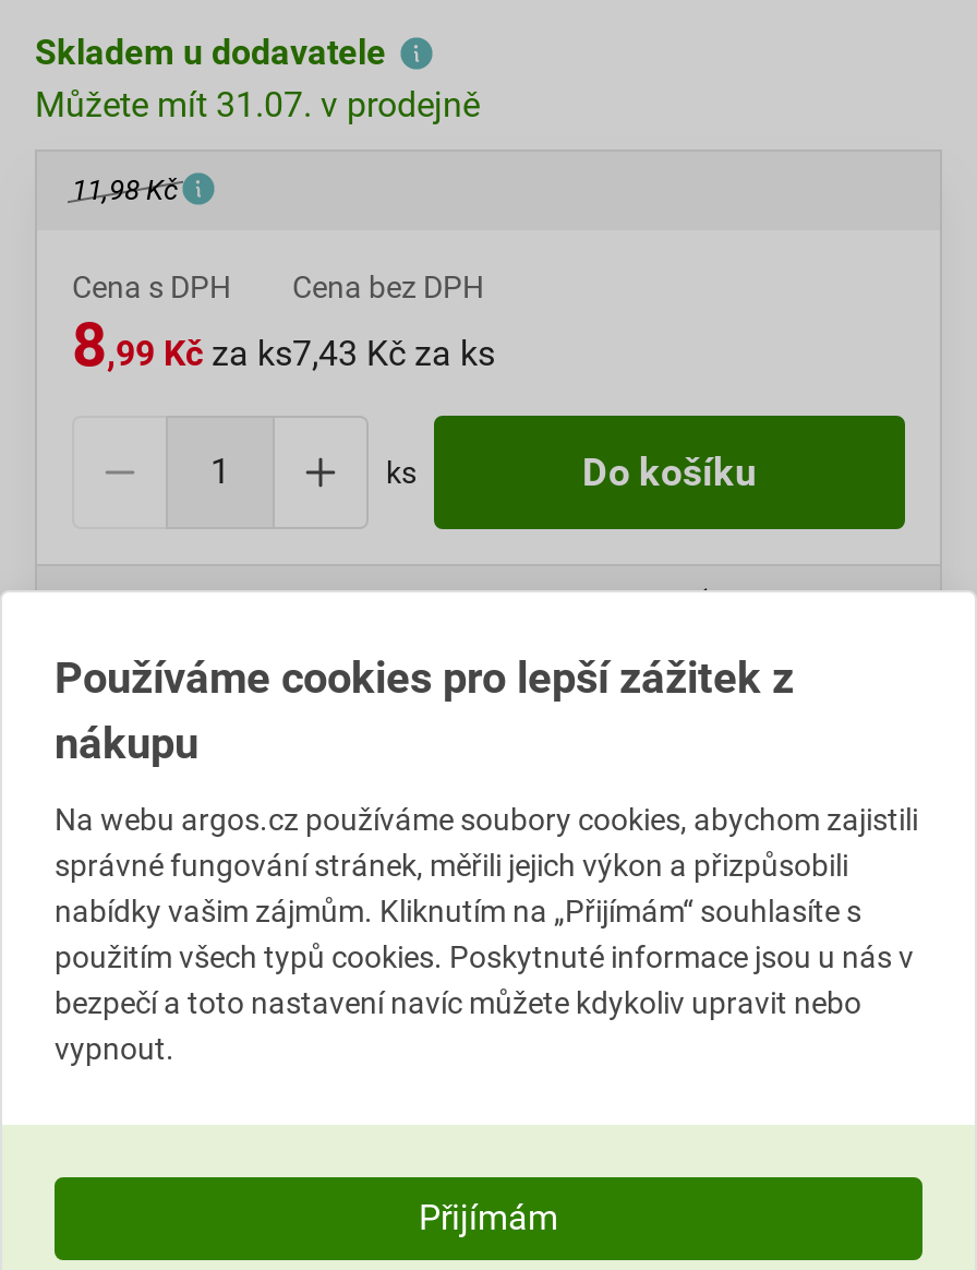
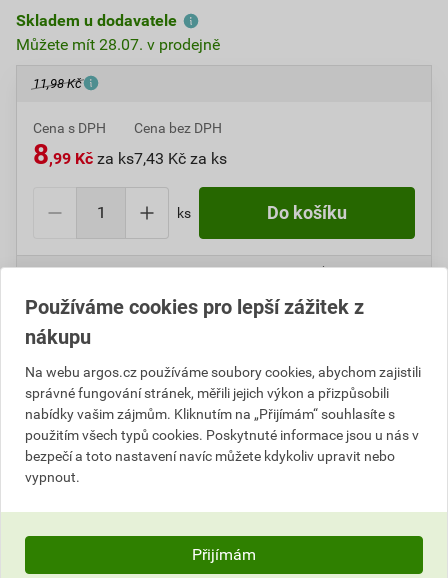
- Můžete mít 31.07. v prodejně
+ Můžete mít 28.07. v prodejně
